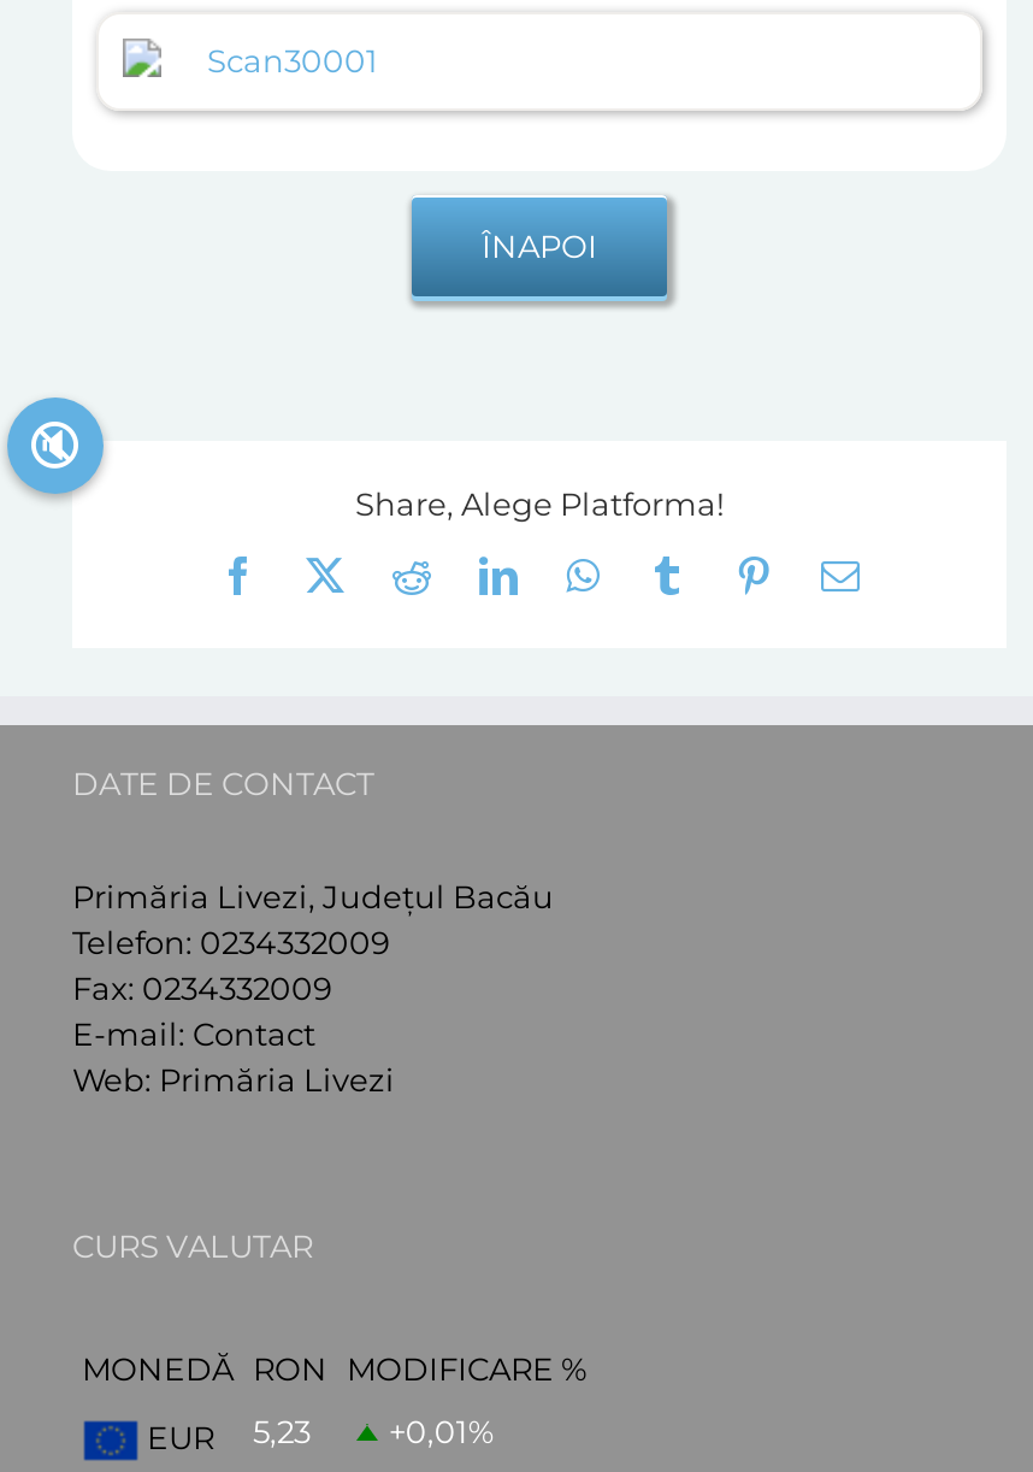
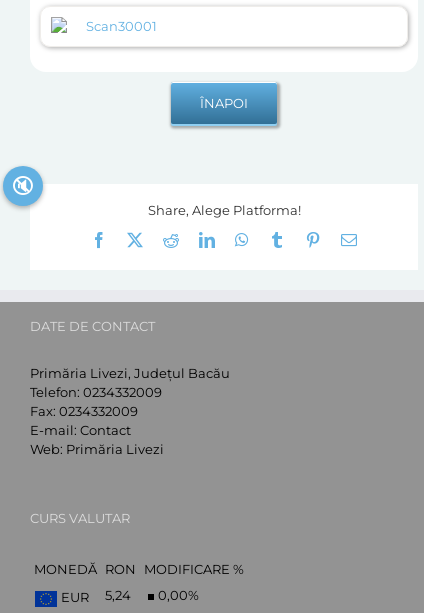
- 5,23
+ 5,24

- +0,01%
+ 0,00%
